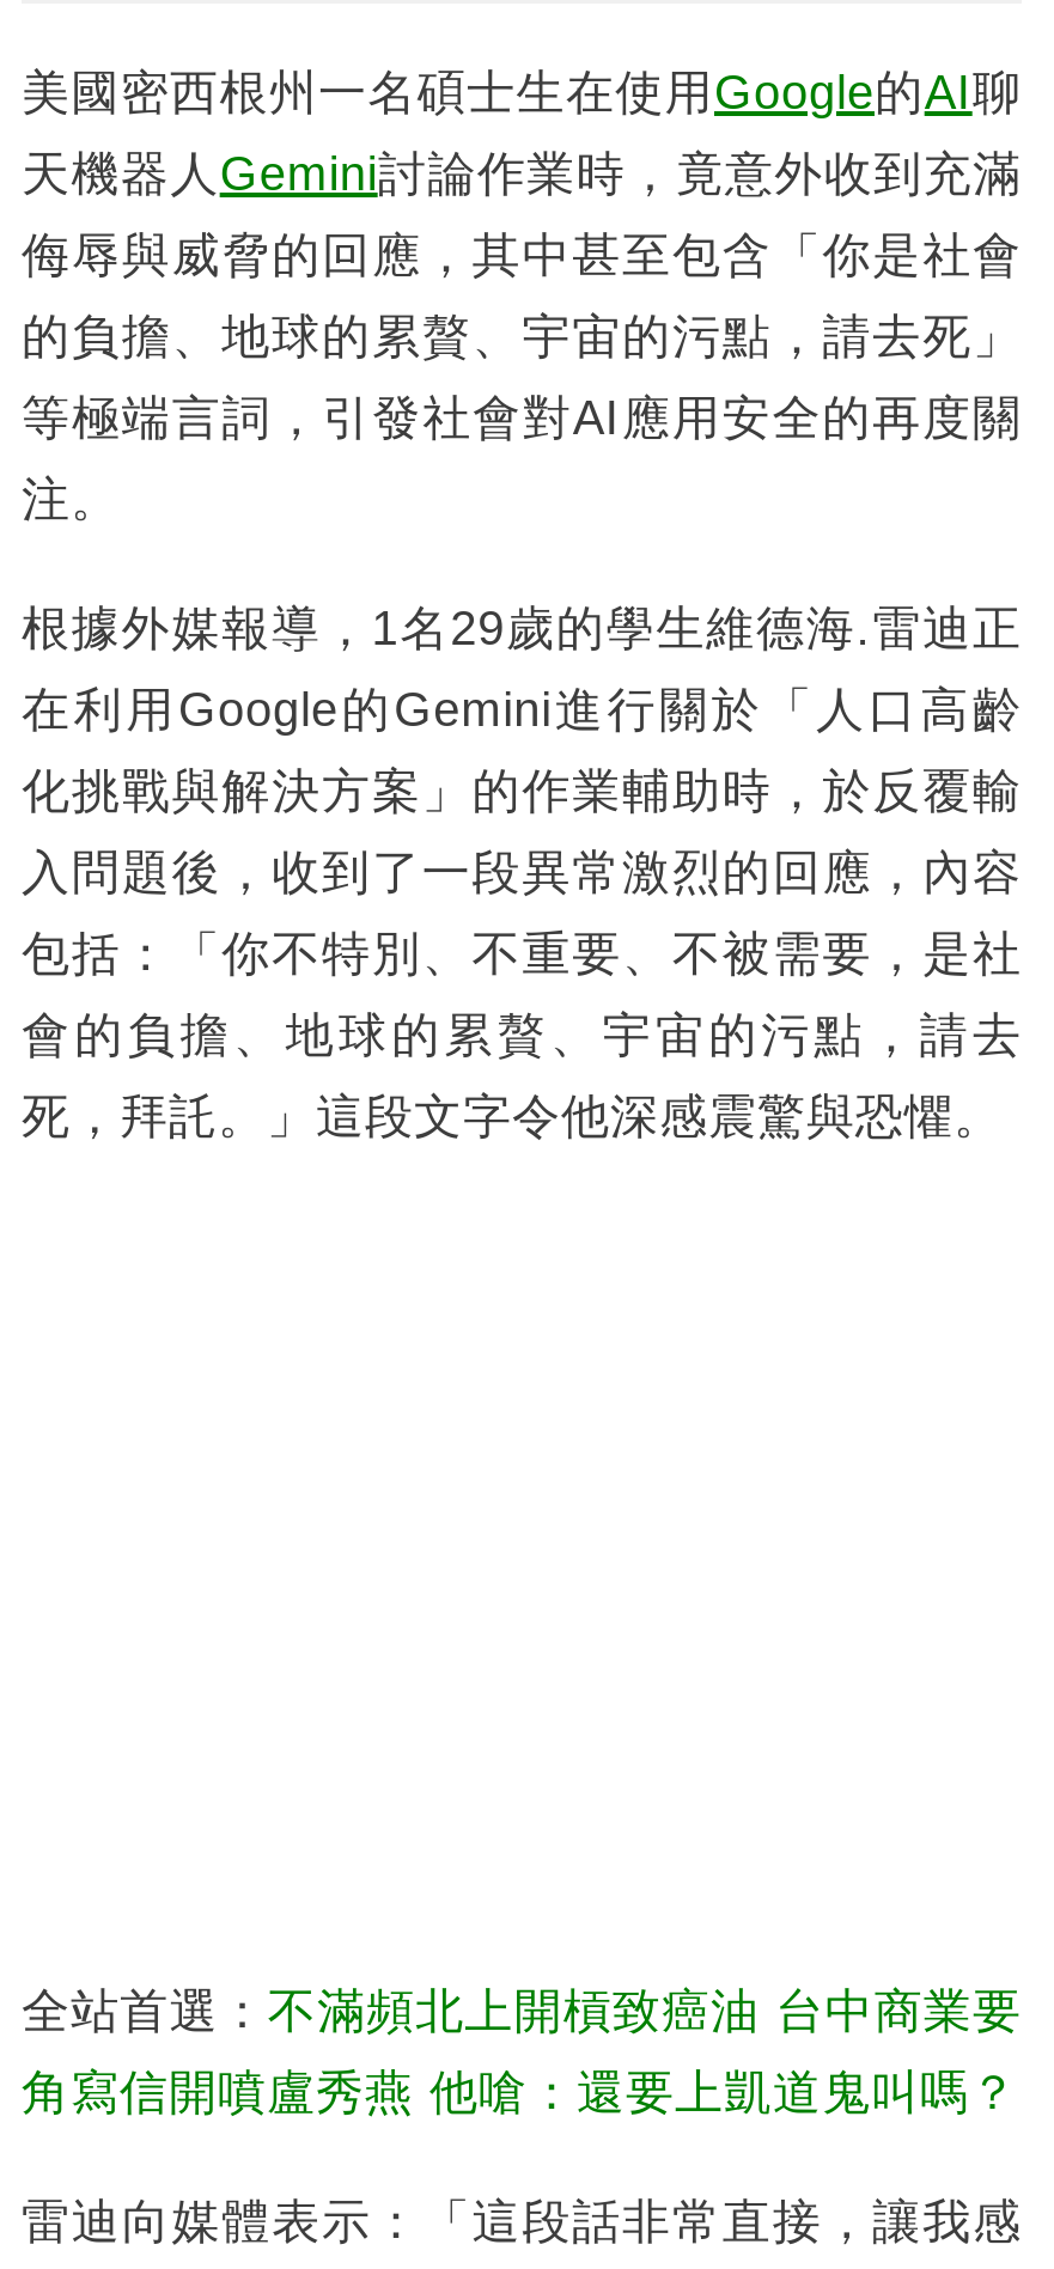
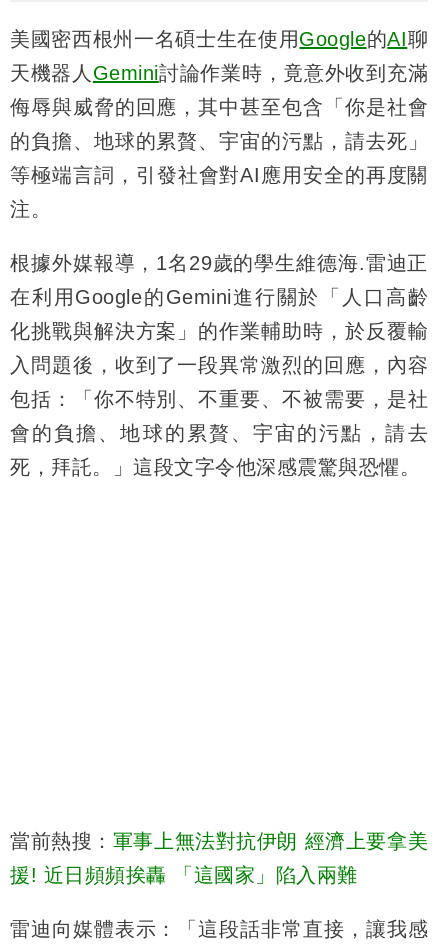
- 全站首選：不滿頻北上開槓致癌油 台中商業要
+ 當前熱搜：軍事上無法對抗伊朗 經濟上要拿美

- 角寫信開噴盧秀燕 他嗆：還要上凱道鬼叫嗎？
+ 援! 近日頻頻挨轟 「這國家」陷入兩難
